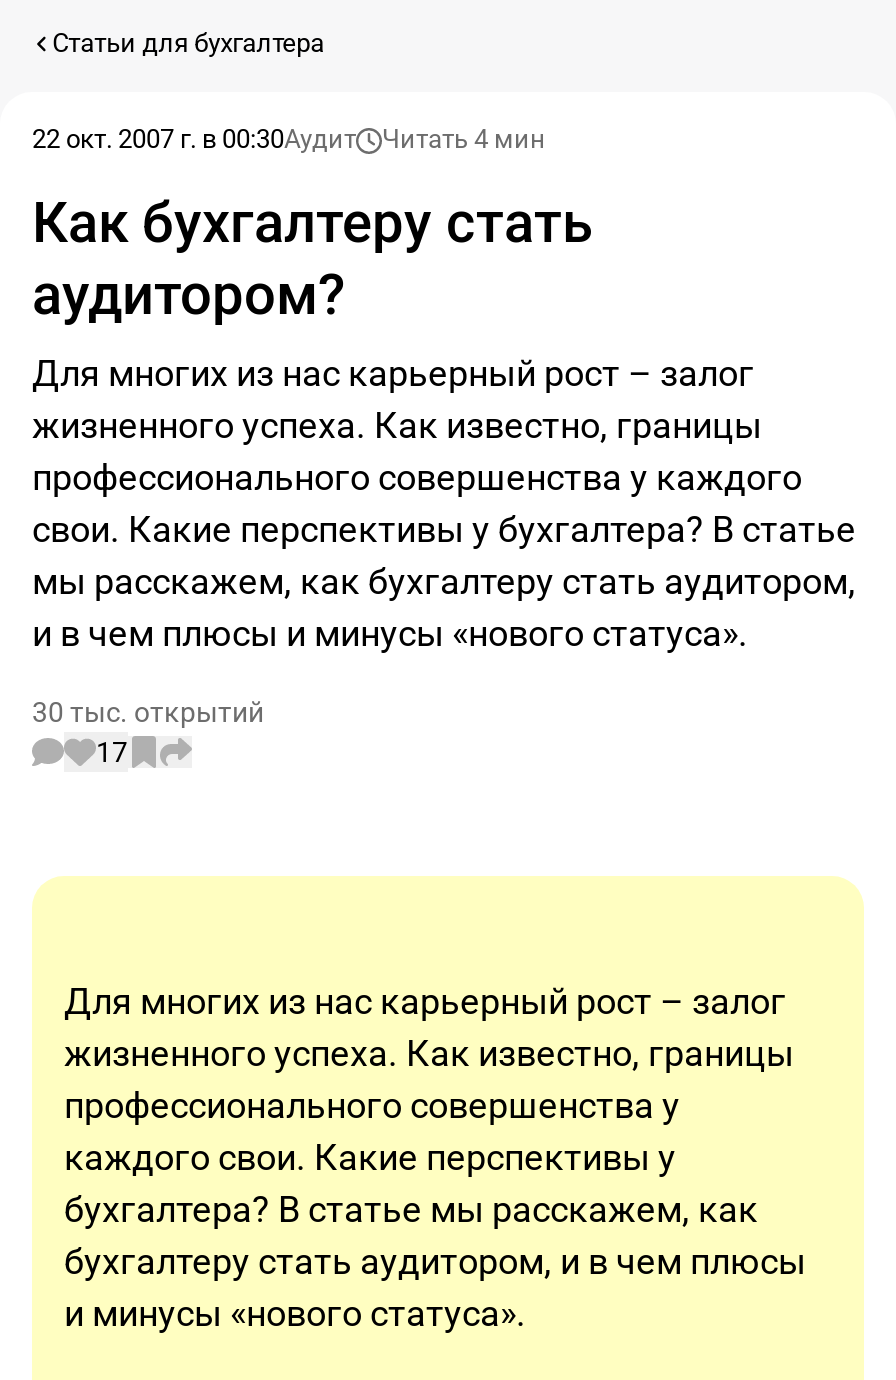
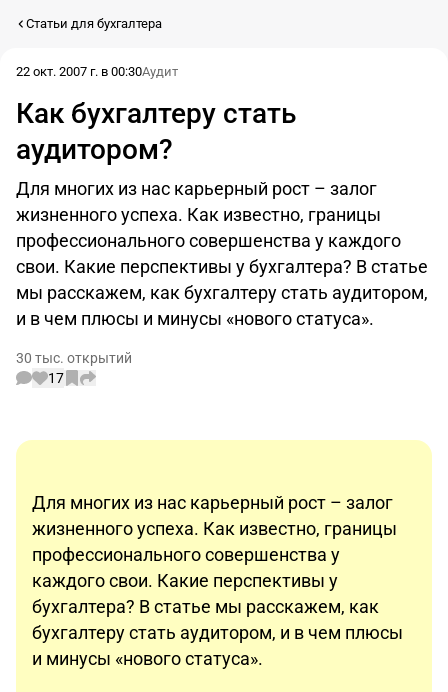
- Читать 4 мин
